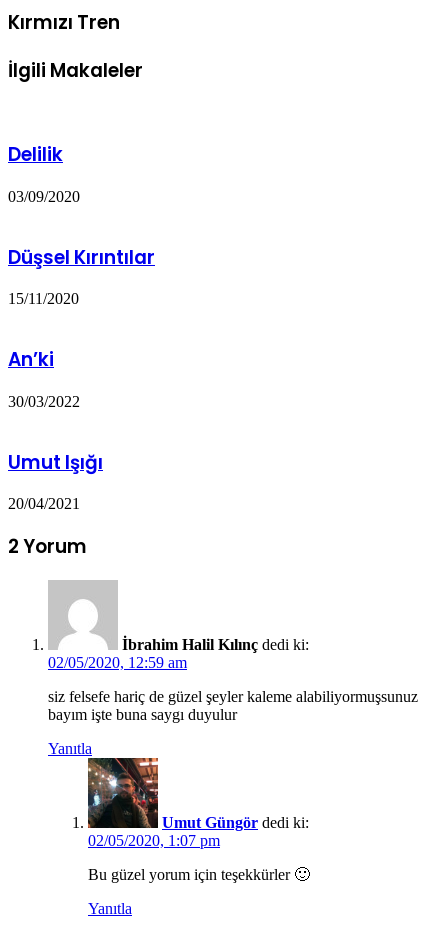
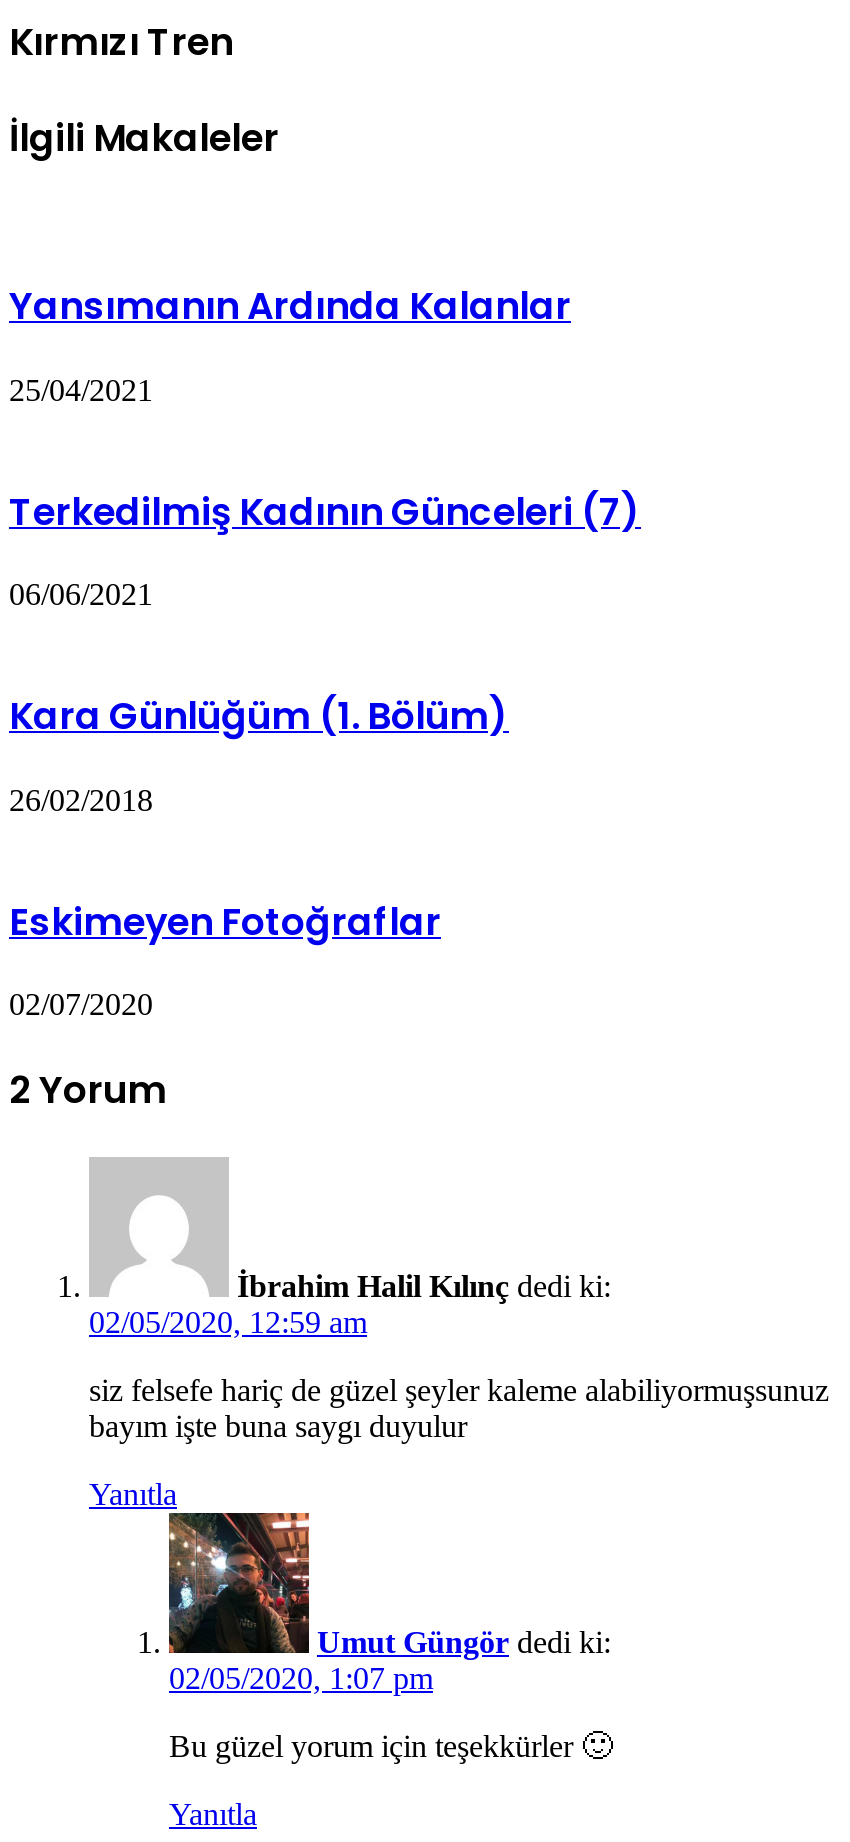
- Delilik
+ Yansımanın Ardında Kalanlar

- 03/09/2020
+ 25/04/2021

- Düşsel Kırıntılar
+ Terkedilmiş Kadının Günceleri (7)

- 15/11/2020
+ 06/06/2021

- An’ki
+ Kara Günlüğüm (1. Bölüm)

- 30/03/2022
+ 26/02/2018

- Umut Işığı
+ Eskimeyen Fotoğraflar

- 20/04/2021
+ 02/07/2020
